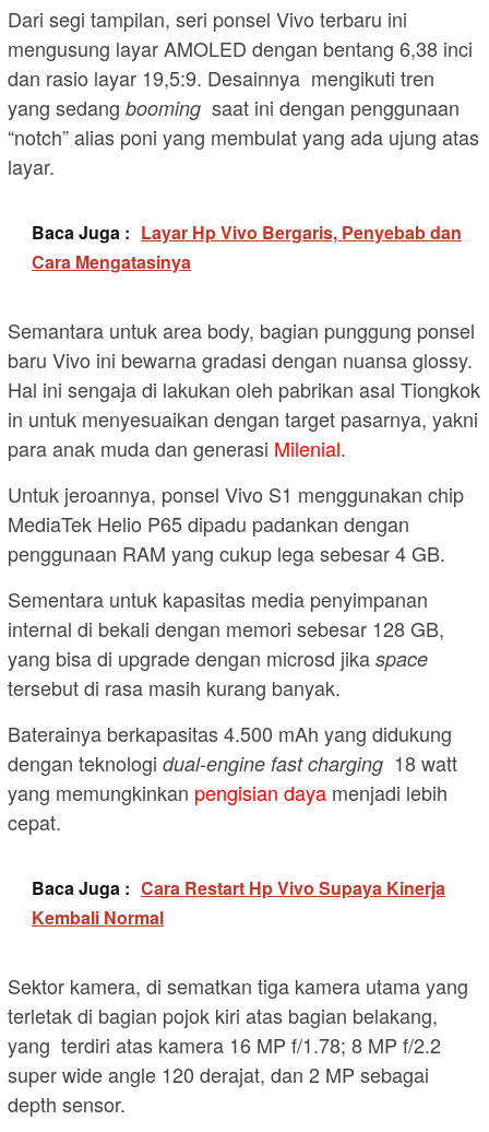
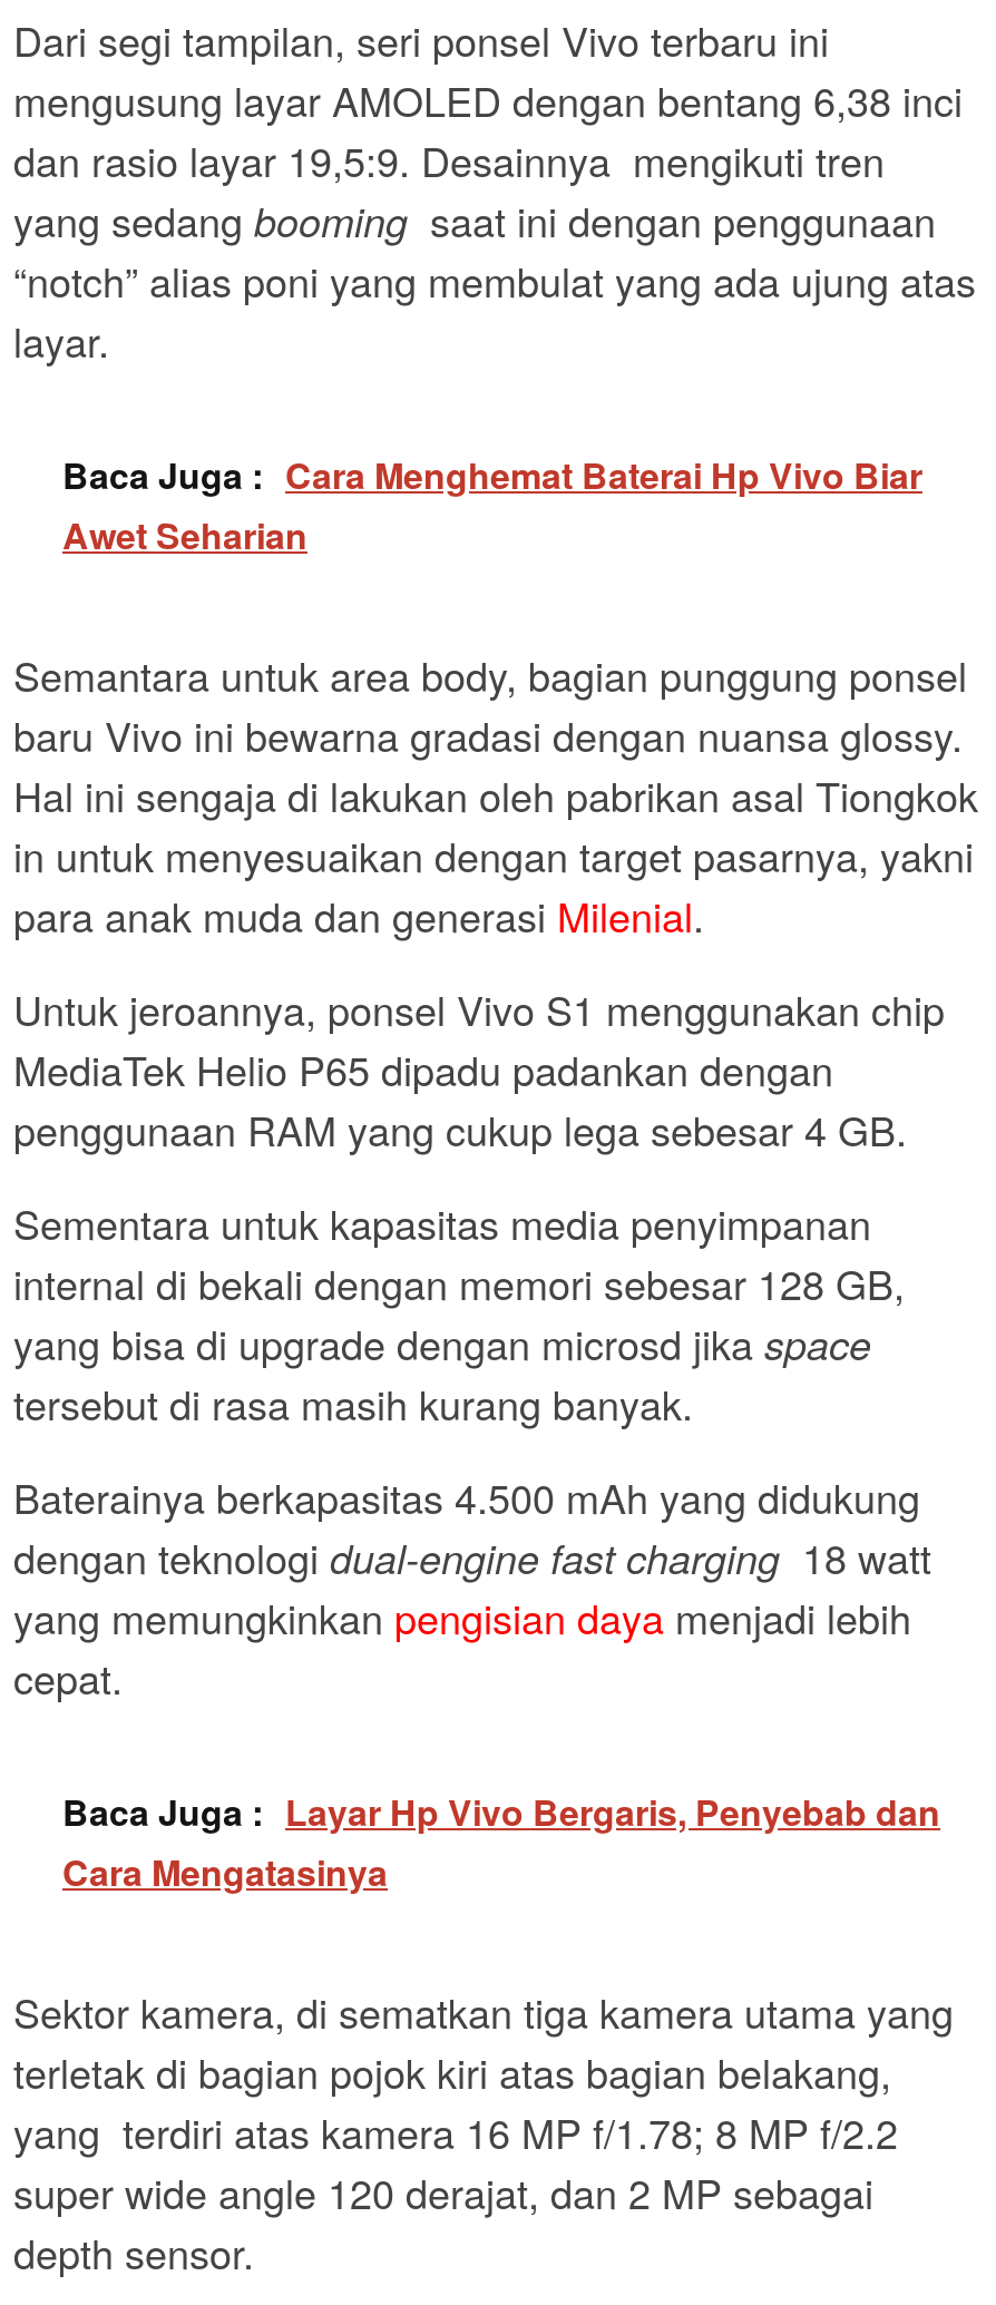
+ Baca Juga : Cara Menghemat Baterai Hp Vivo Biar
+ Awet Seharian

moved down: Baca Juga : Layar Hp Vivo Bergaris, Penyebab dan | Cara Mengatasinya

- Baca Juga : Cara Restart Hp Vivo Supaya Kinerja
- Kembali Normal
